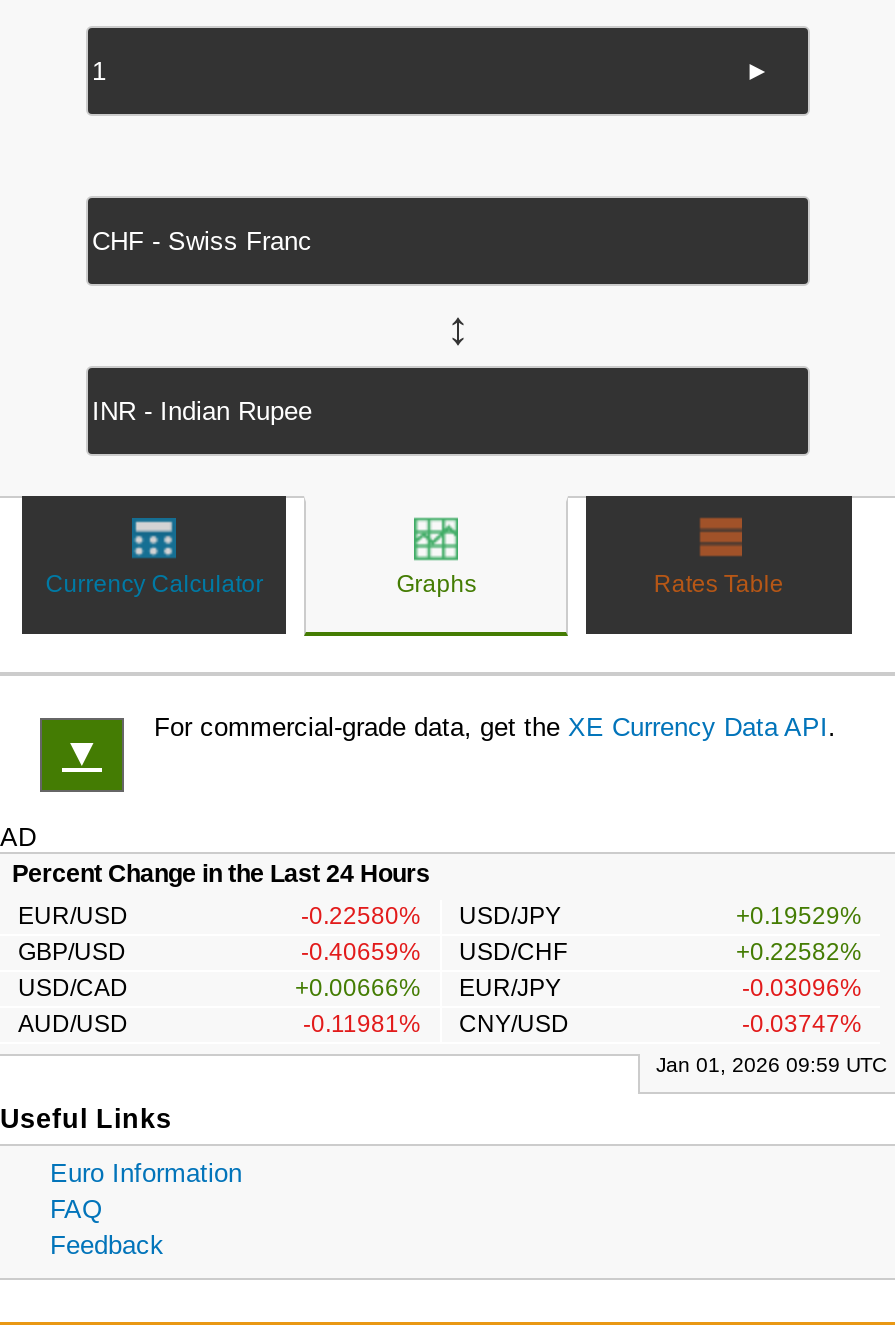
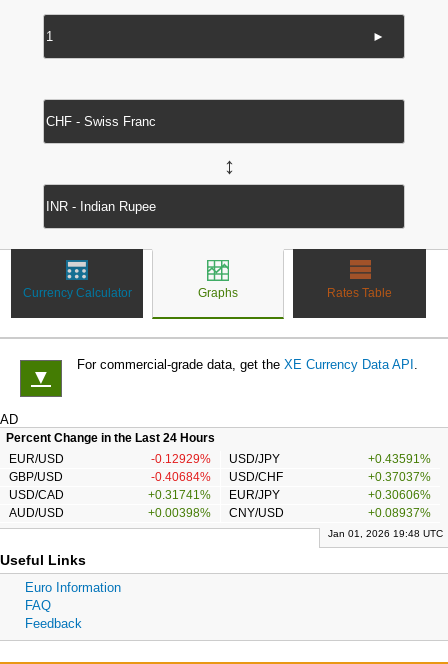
- -0.22580% USD/JPY
+ -0.12929% USD/JPY

- +0.19529%
+ +0.43591%

- -0.40659% USD/CHF
+ -0.40684% USD/CHF

- +0.22582%
+ +0.37037%

- +0.00666% EUR/JPY
+ +0.31741% EUR/JPY

- -0.03096%
+ +0.30606%

- -0.11981% CNY/USD
+ +0.00398% CNY/USD

- -0.03747%
+ +0.08937%

- Jan 01, 2026 09:59 UTC
+ Jan 01, 2026 19:48 UTC
